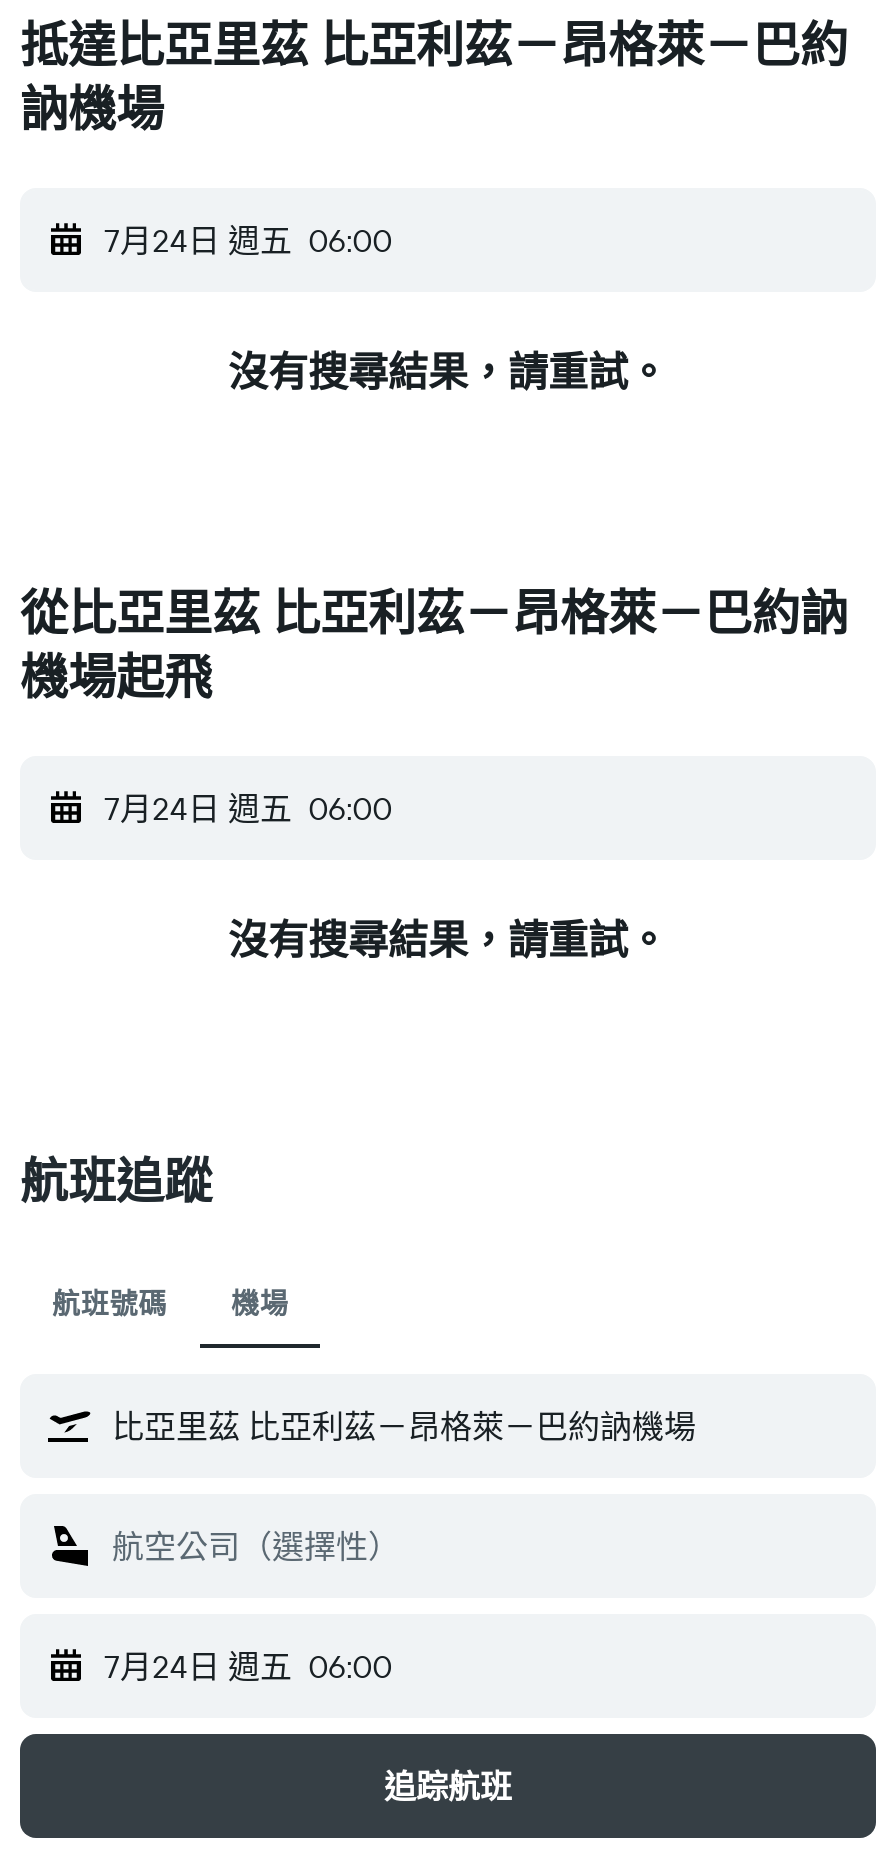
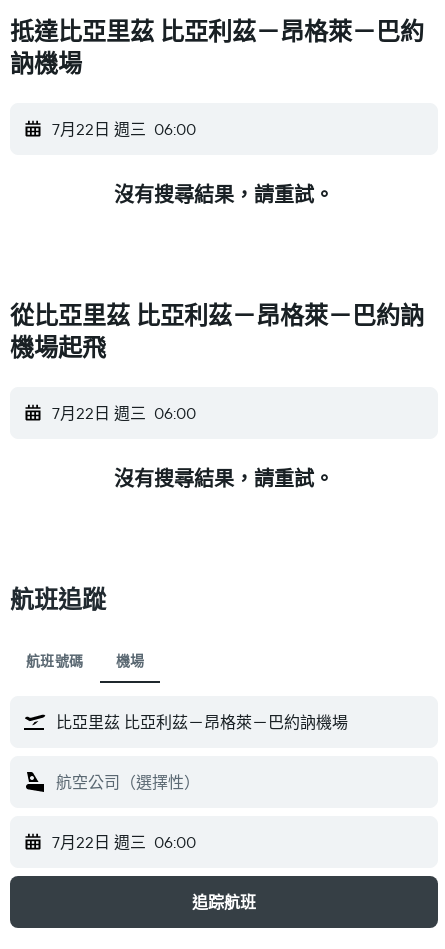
- 7月24日 週五 06:00
+ 7月22日 週三 06:00

- 7月24日 週五 06:00
+ 7月22日 週三 06:00

- 7月24日 週五 06:00
+ 7月22日 週三 06:00
